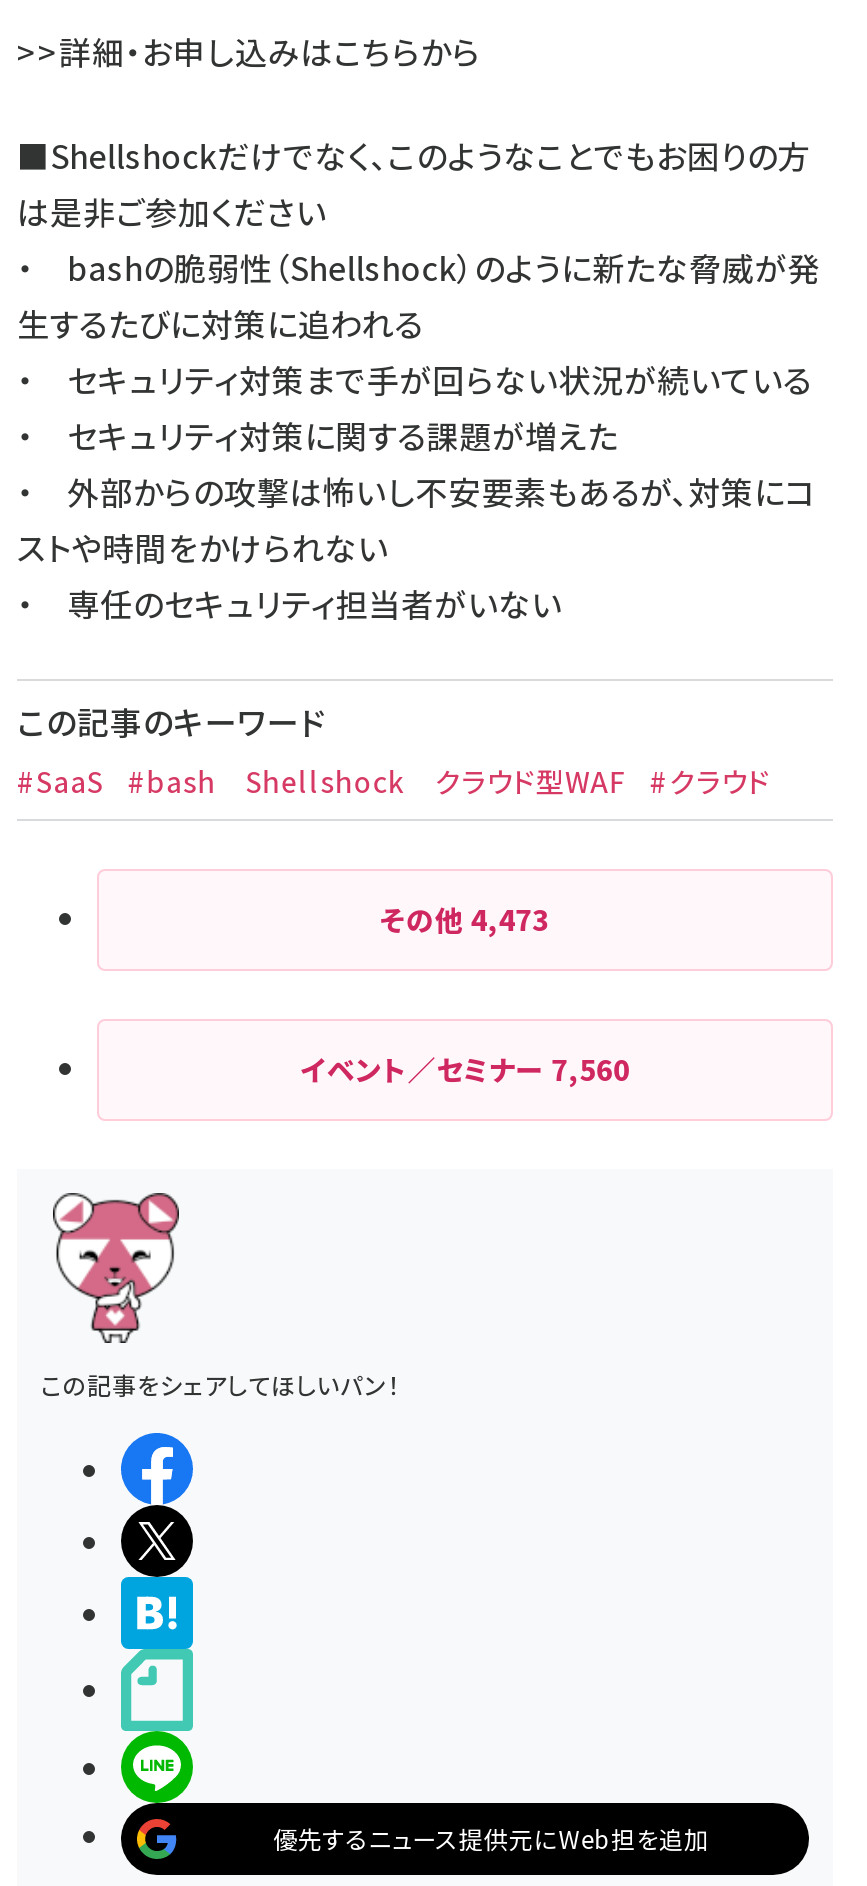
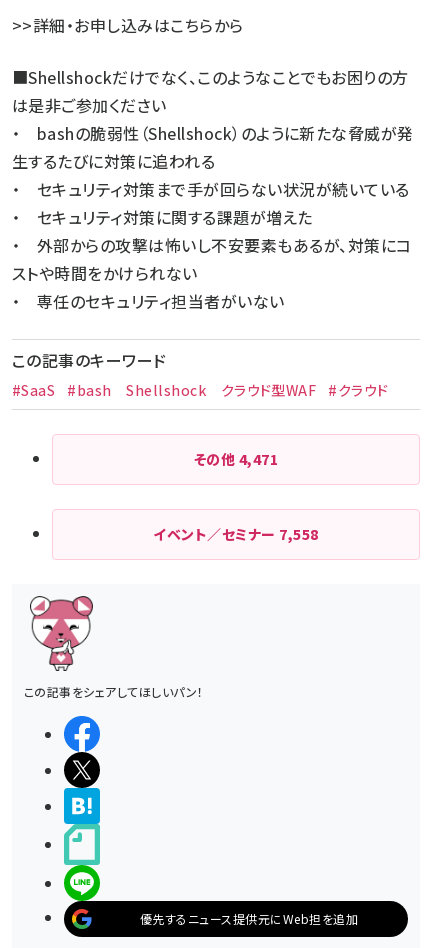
- その他4,473
+ その他4,471

- イベント／セミナー7,560
+ イベント／セミナー7,558
